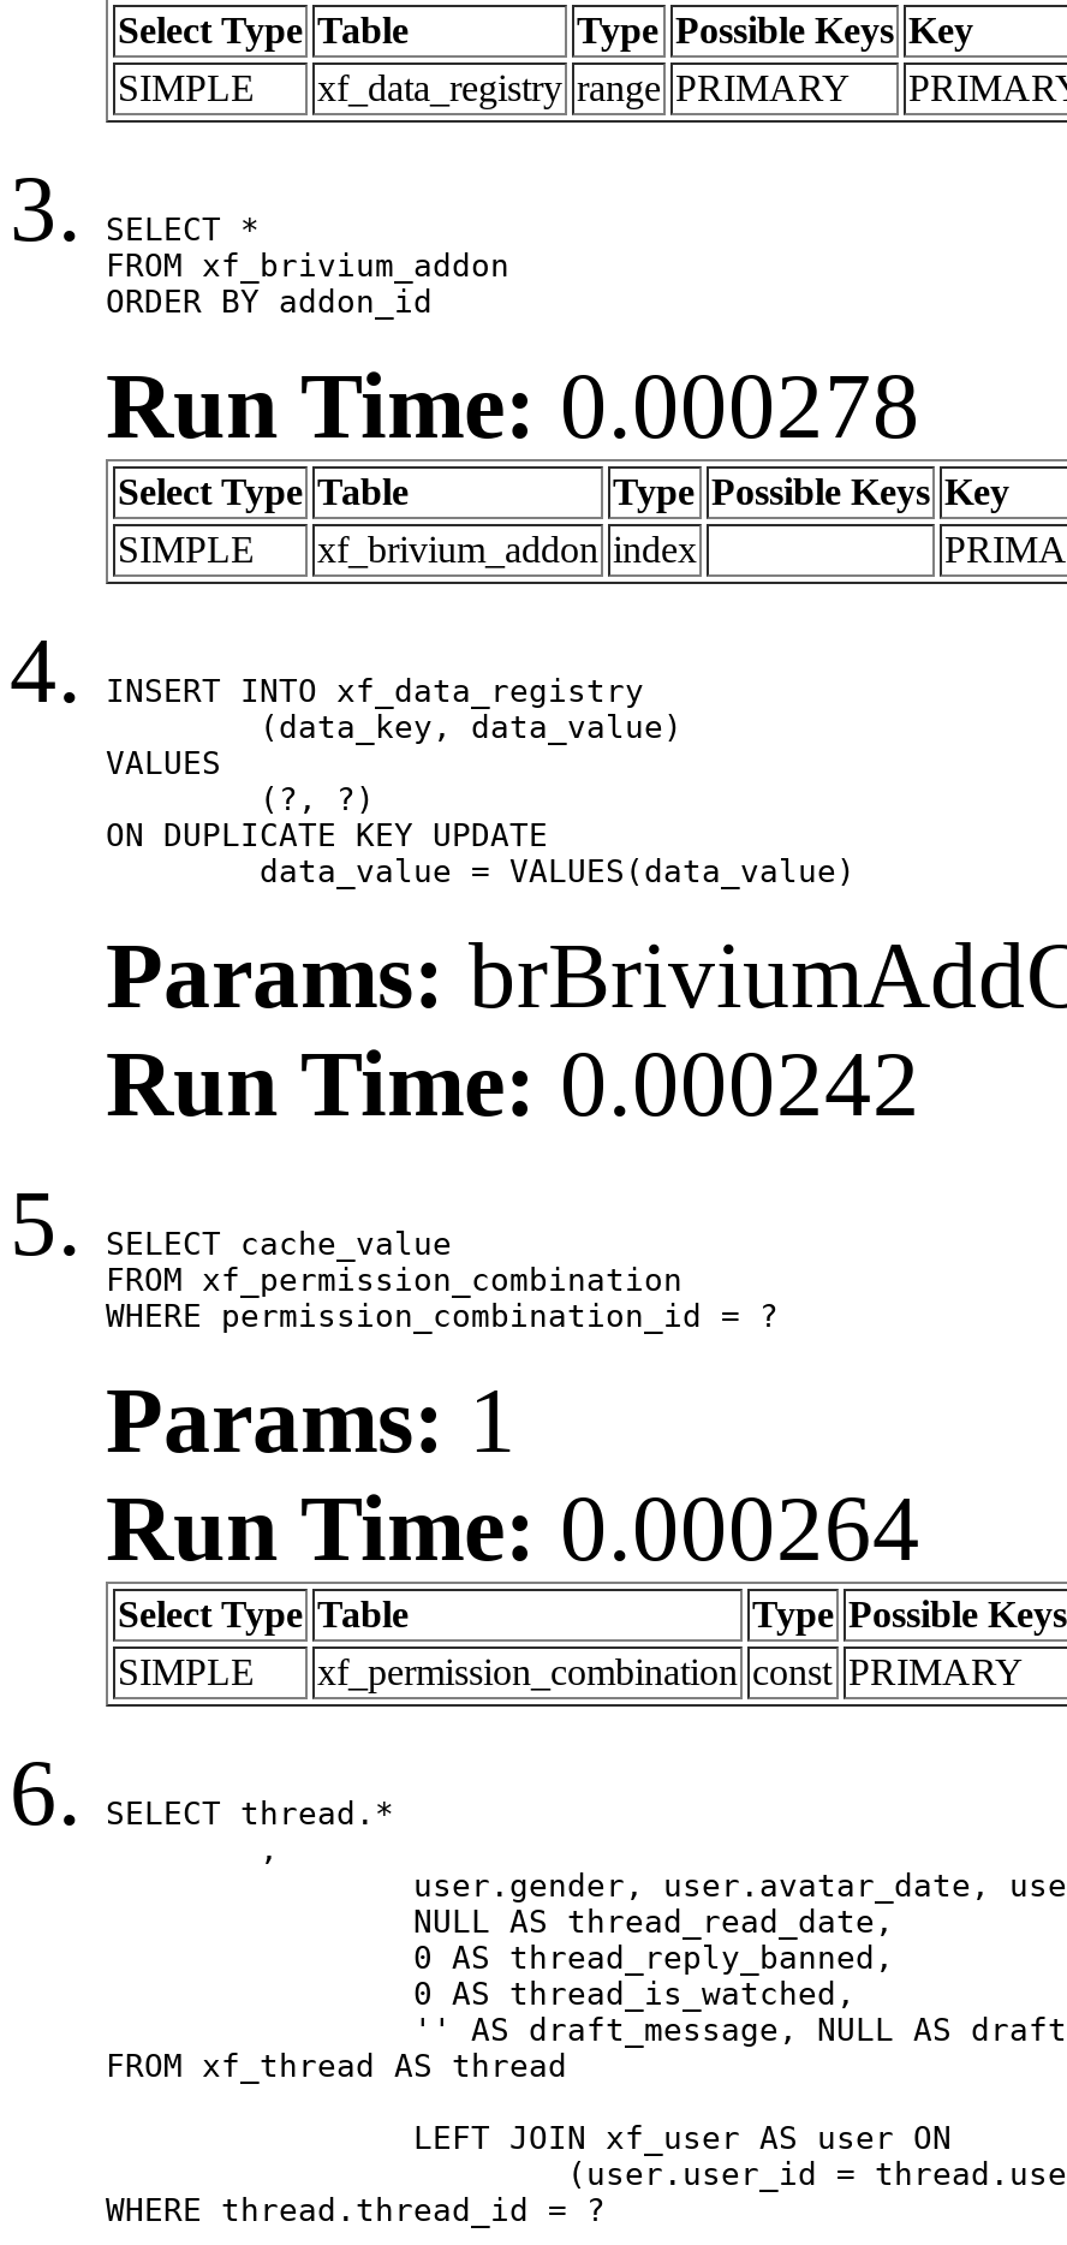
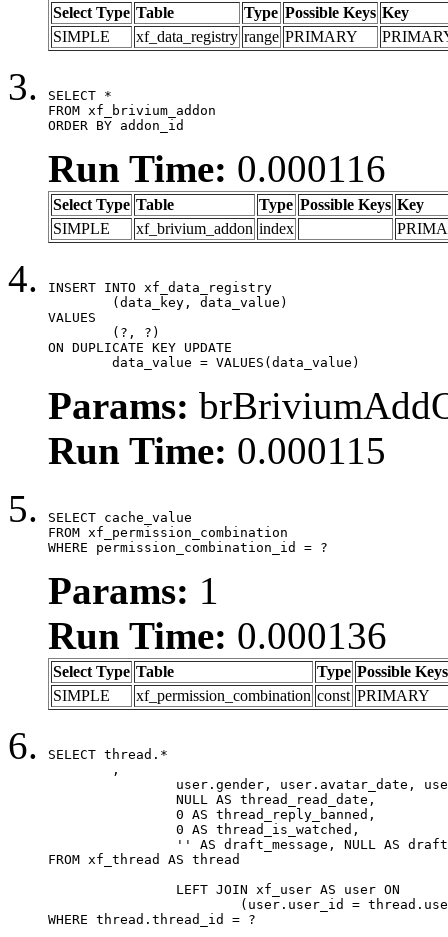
- Run Time: 0.000278
+ Run Time: 0.000116

- Run Time: 0.000242
+ Run Time: 0.000115

- Run Time: 0.000264
+ Run Time: 0.000136
